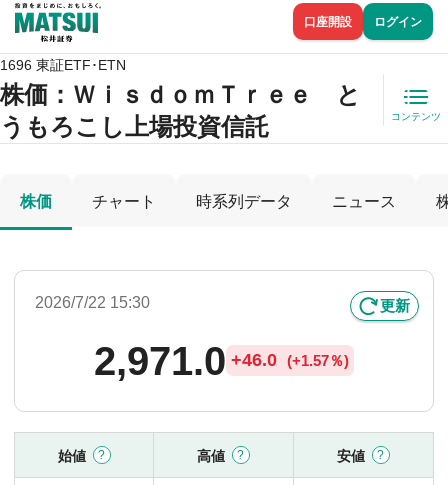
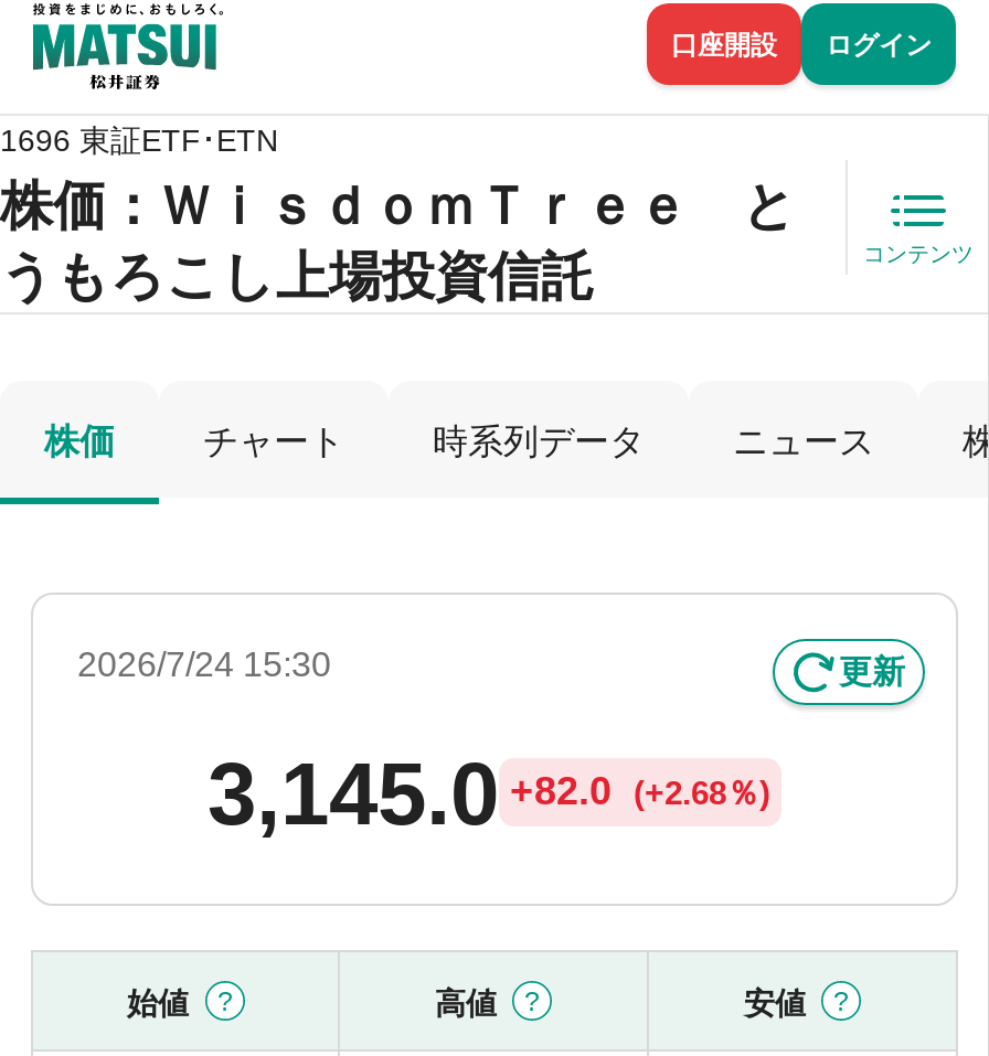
- 2026/7/22 15:30
+ 2026/7/24 15:30

- 2,971.0 +46.0 (+1.57％)
+ 3,145.0 +82.0 (+2.68％)
